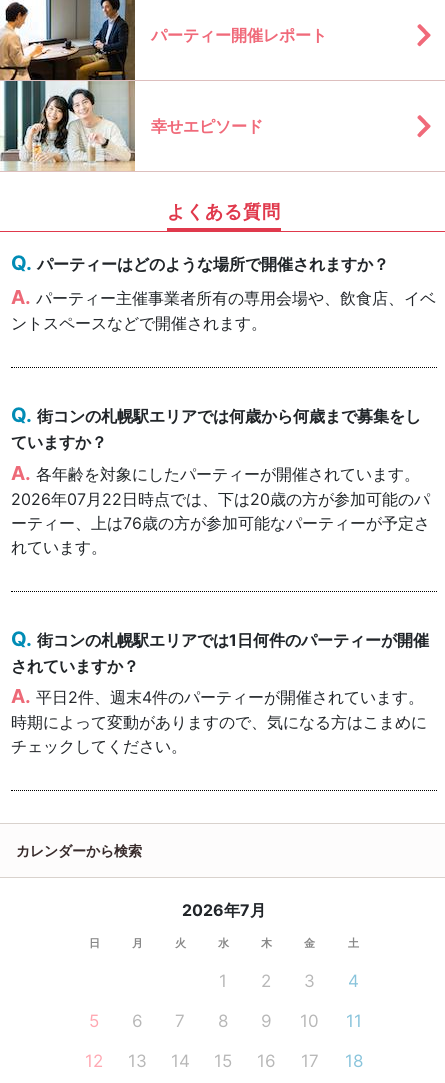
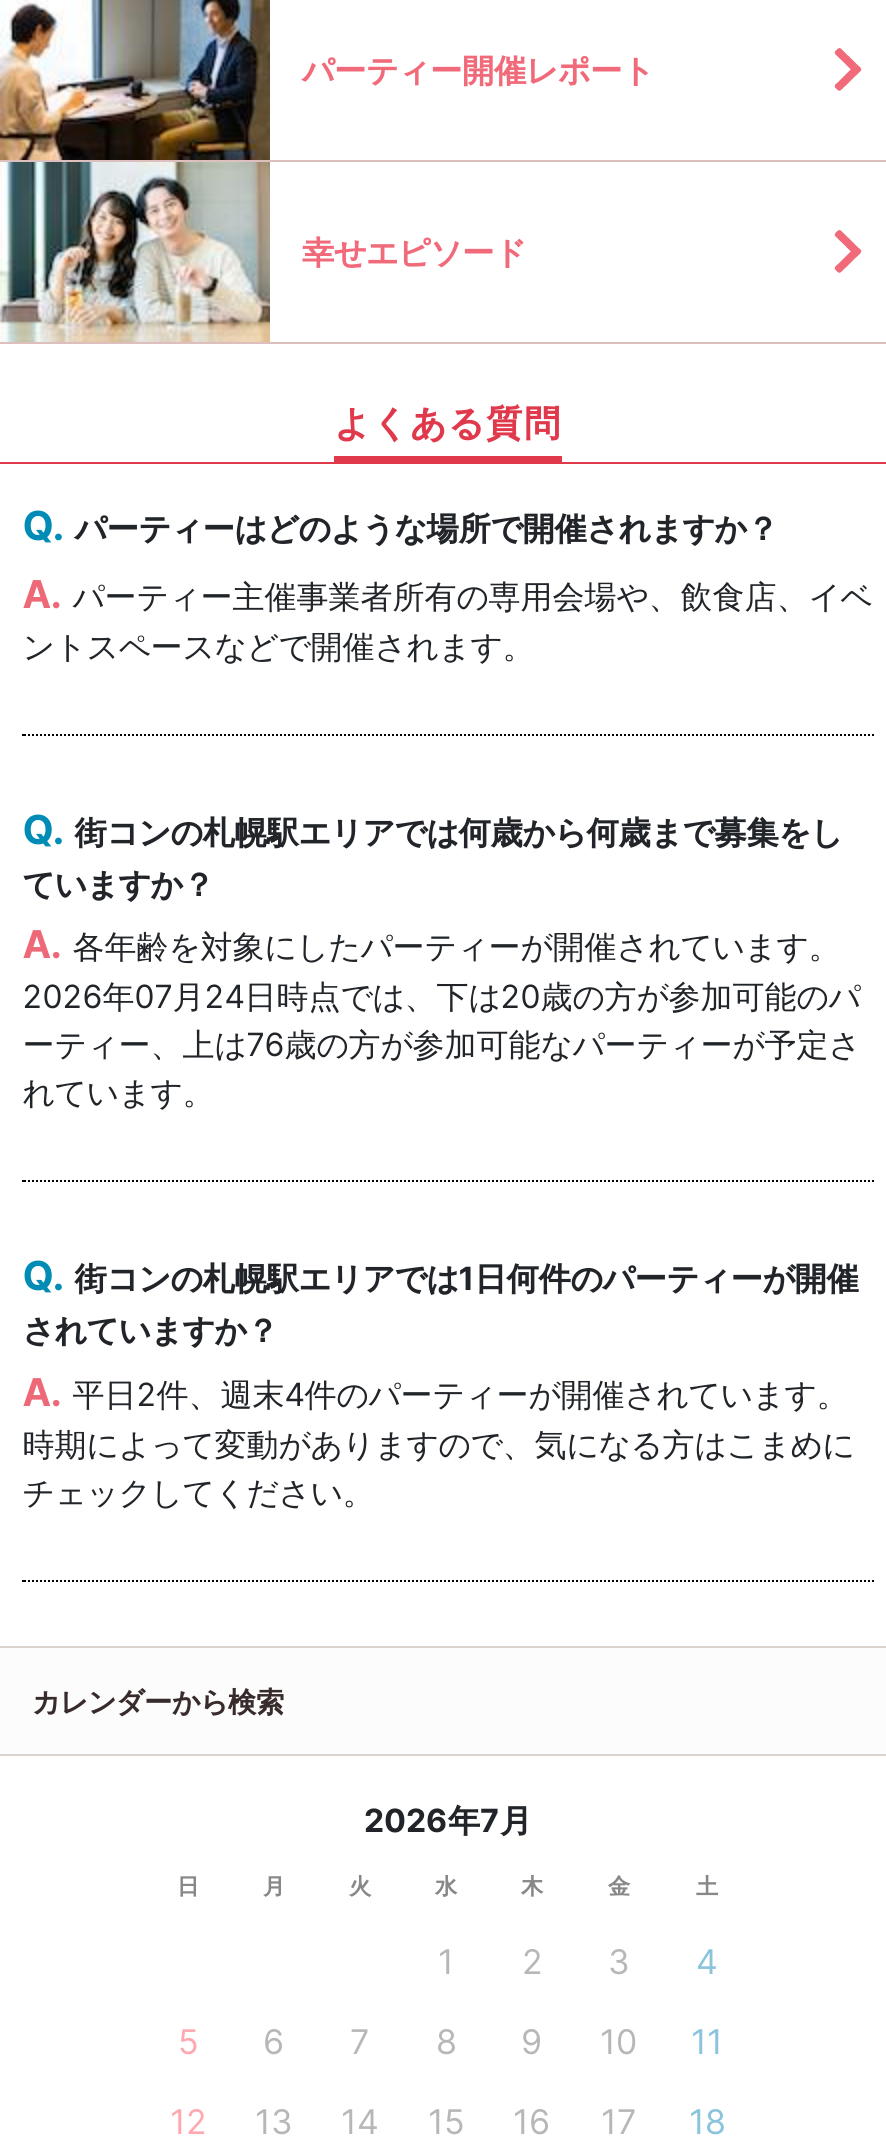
- 2026年07月22日時点では、下は20歳の方が参加可能のパ
+ 2026年07月24日時点では、下は20歳の方が参加可能のパ
